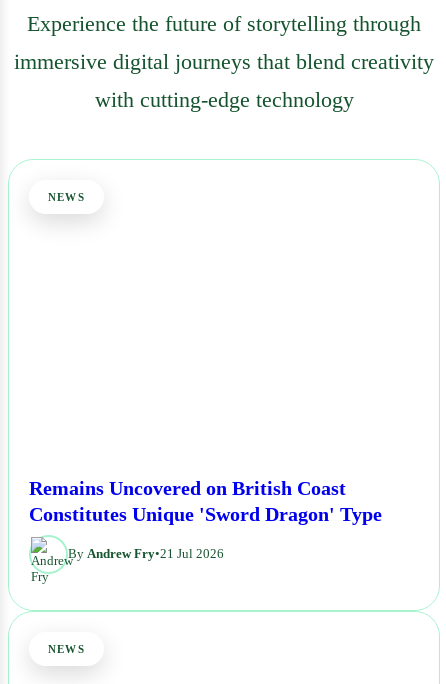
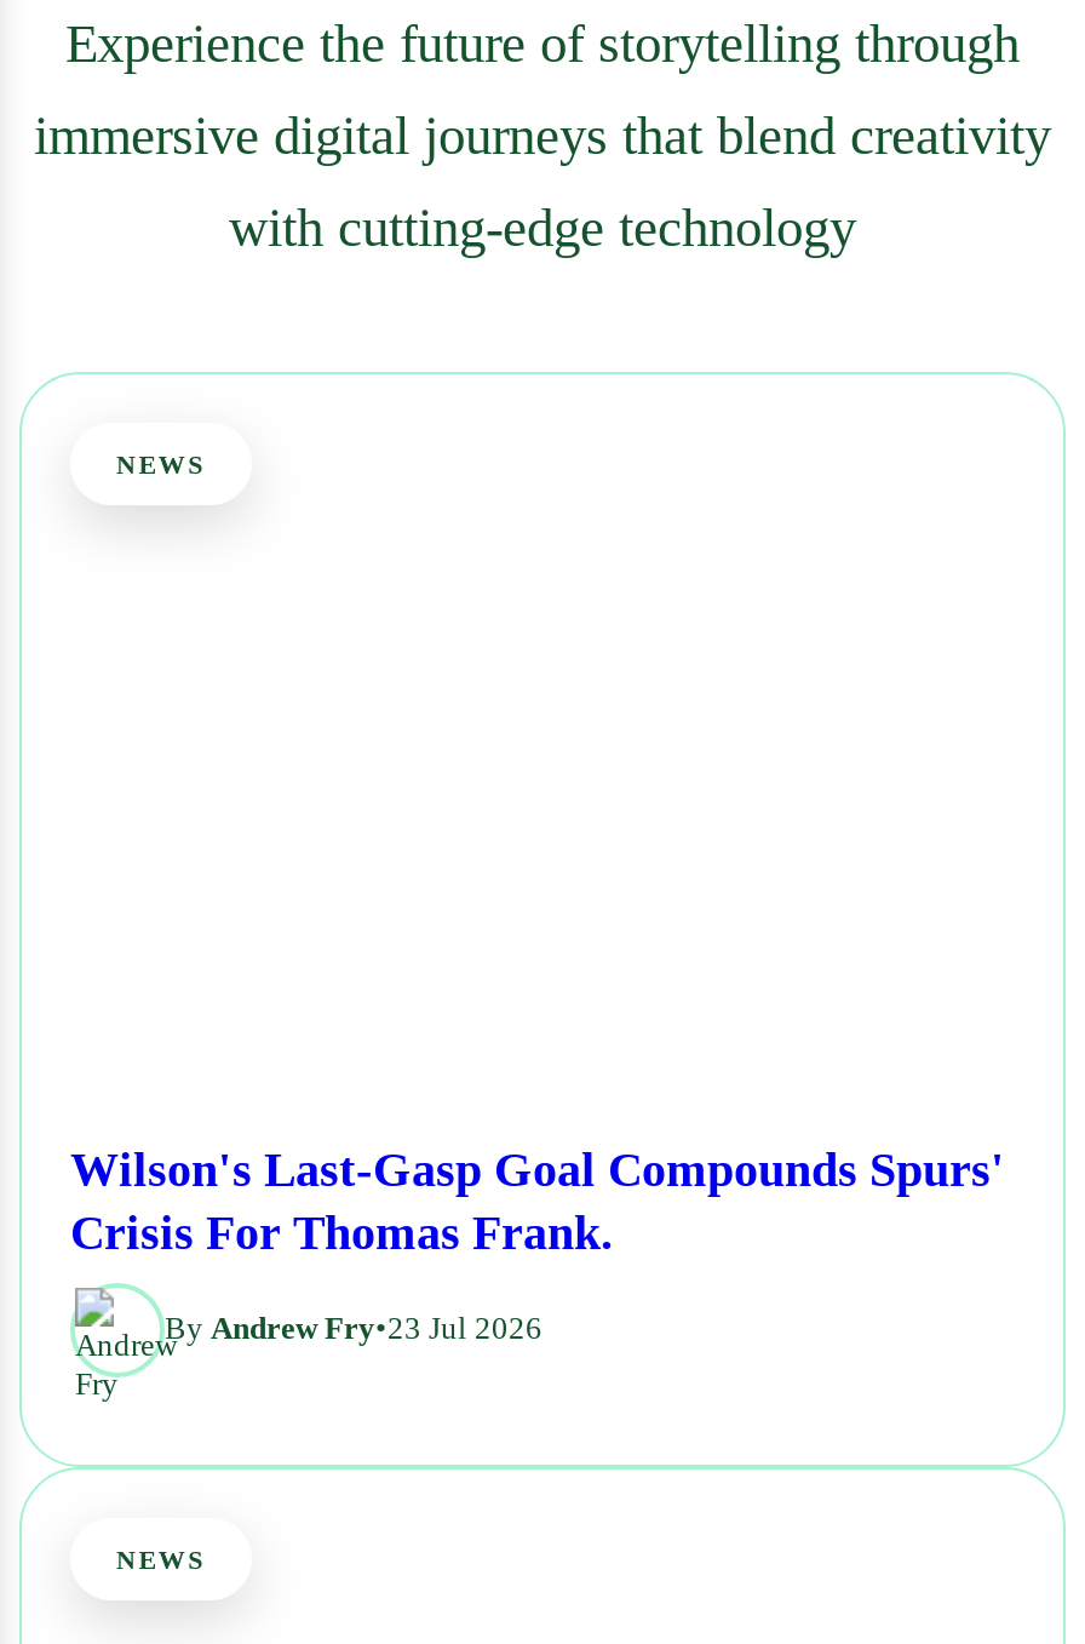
- Remains Uncovered on British Coast
- Constitutes Unique 'Sword Dragon' Type
+ Wilson's Last-Gasp Goal Compounds Spurs'
+ Crisis For Thomas Frank.

- By Andrew Fry•21 Jul 2026
+ By Andrew Fry•23 Jul 2026
